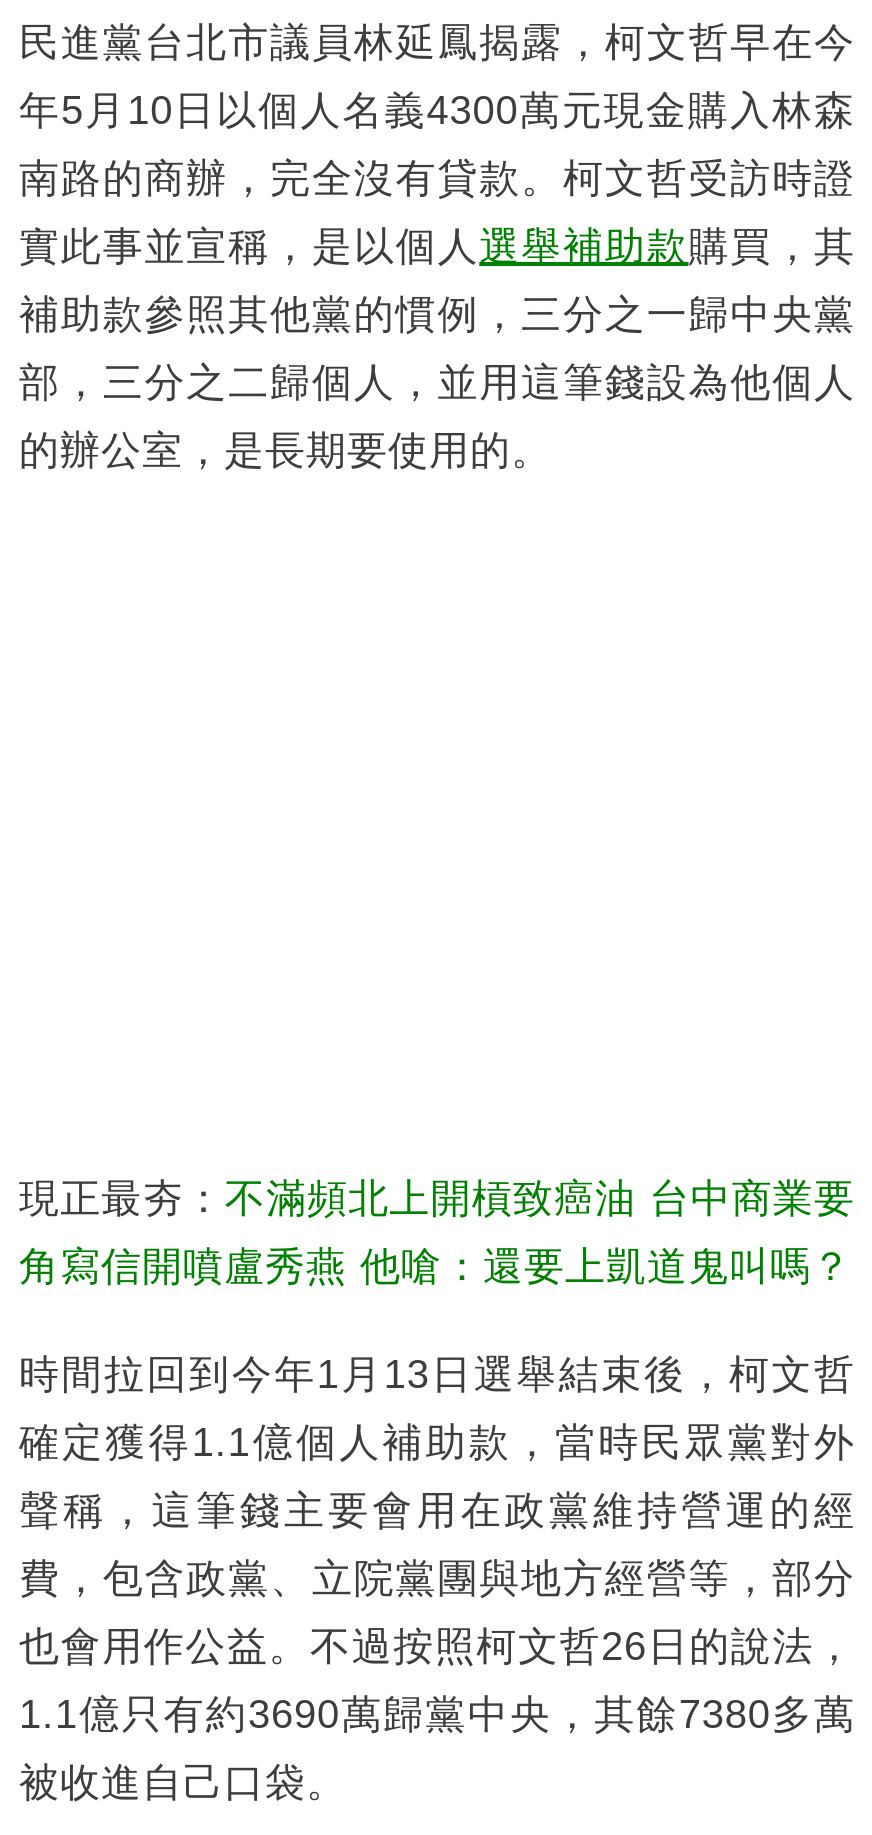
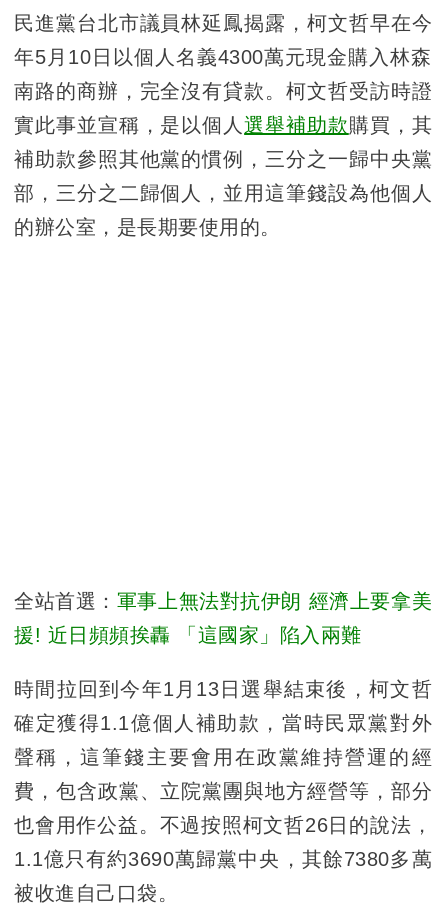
- 現正最夯：不滿頻北上開槓致癌油 台中商業要
+ 全站首選：軍事上無法對抗伊朗 經濟上要拿美

- 角寫信開噴盧秀燕 他嗆：還要上凱道鬼叫嗎？
+ 援! 近日頻頻挨轟 「這國家」陷入兩難
